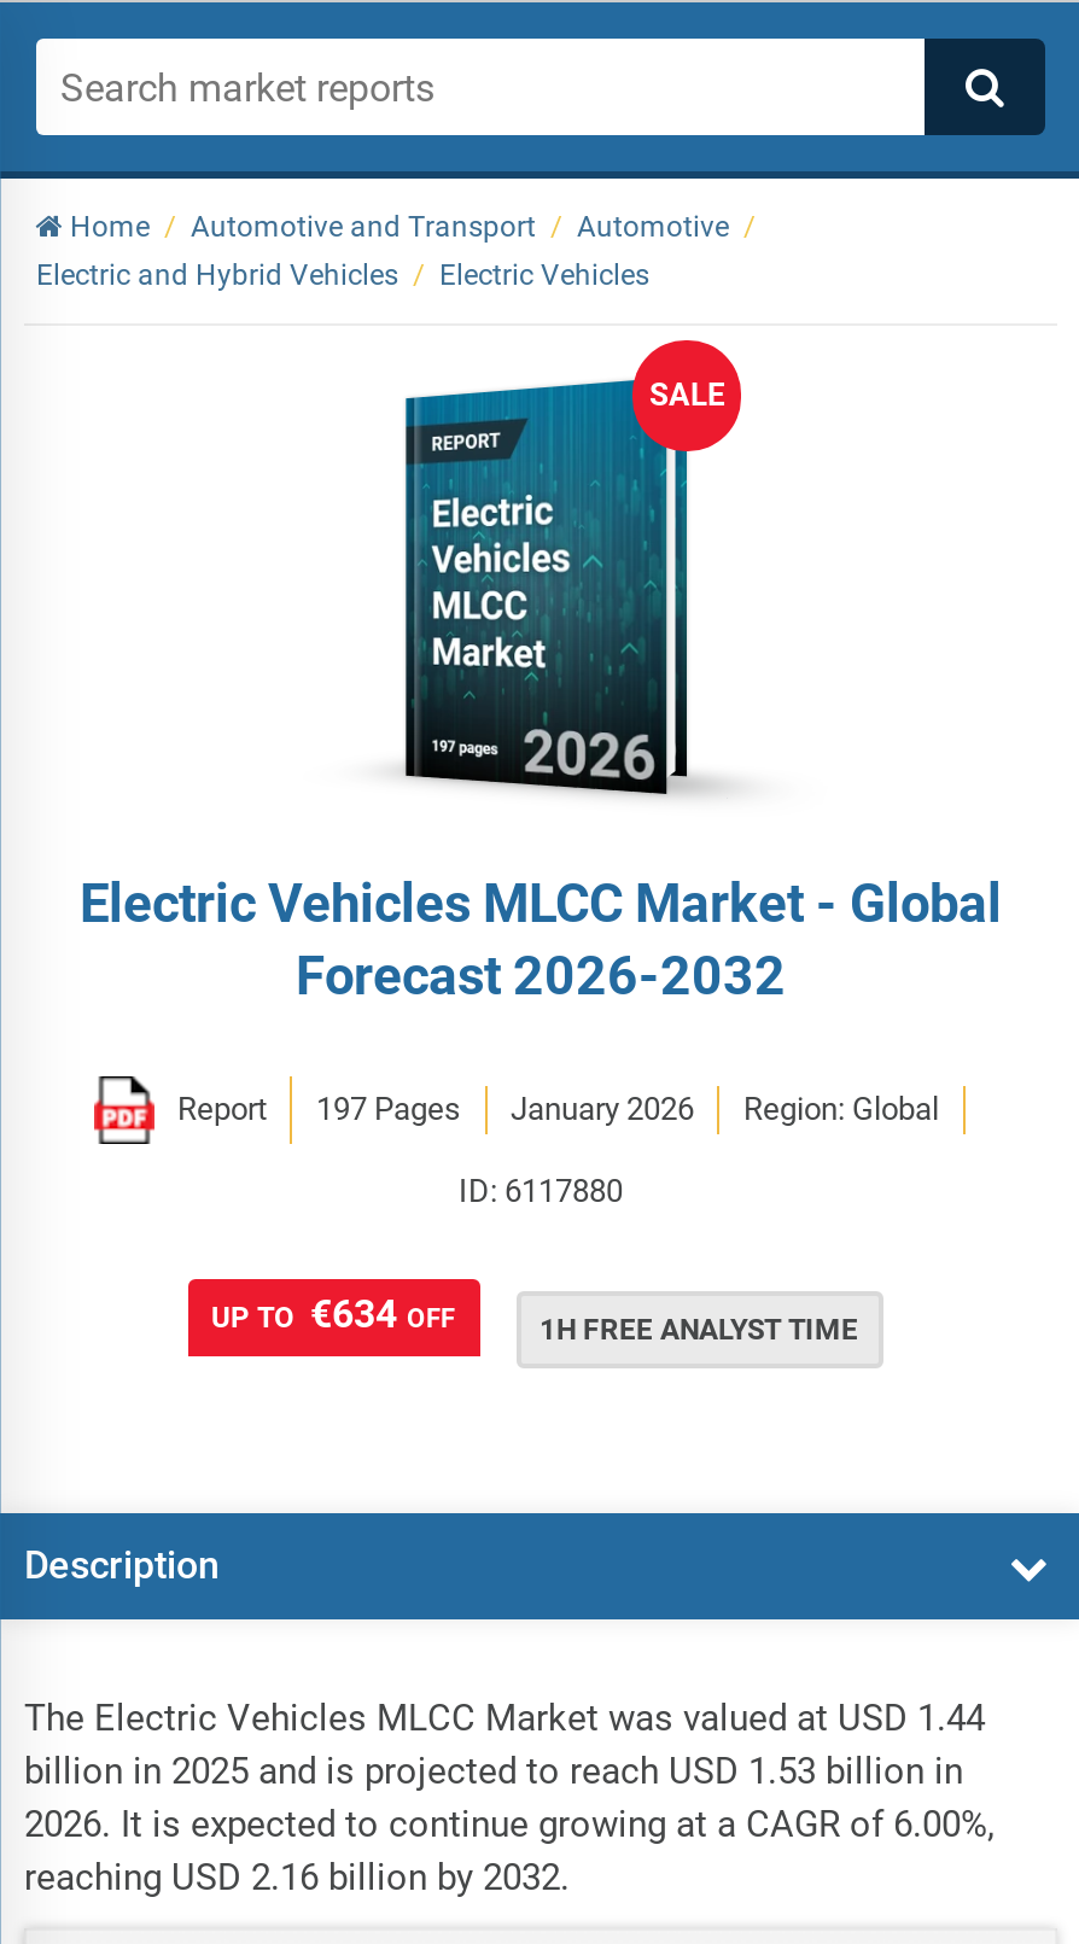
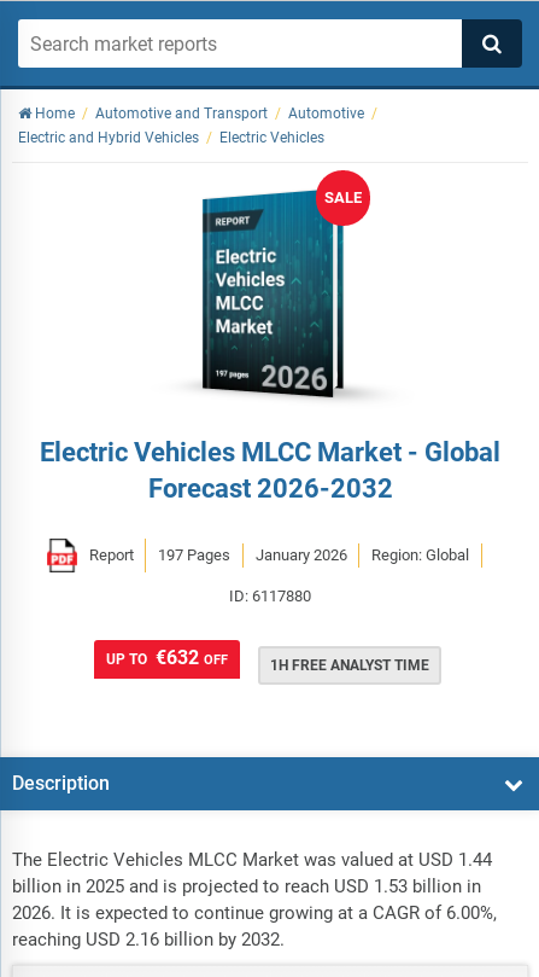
- UP TO €634 OFF
+ UP TO €632 OFF
